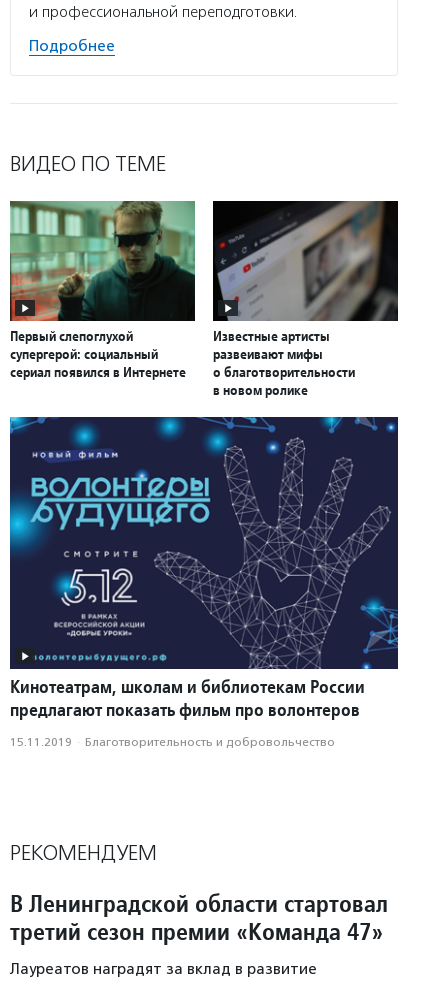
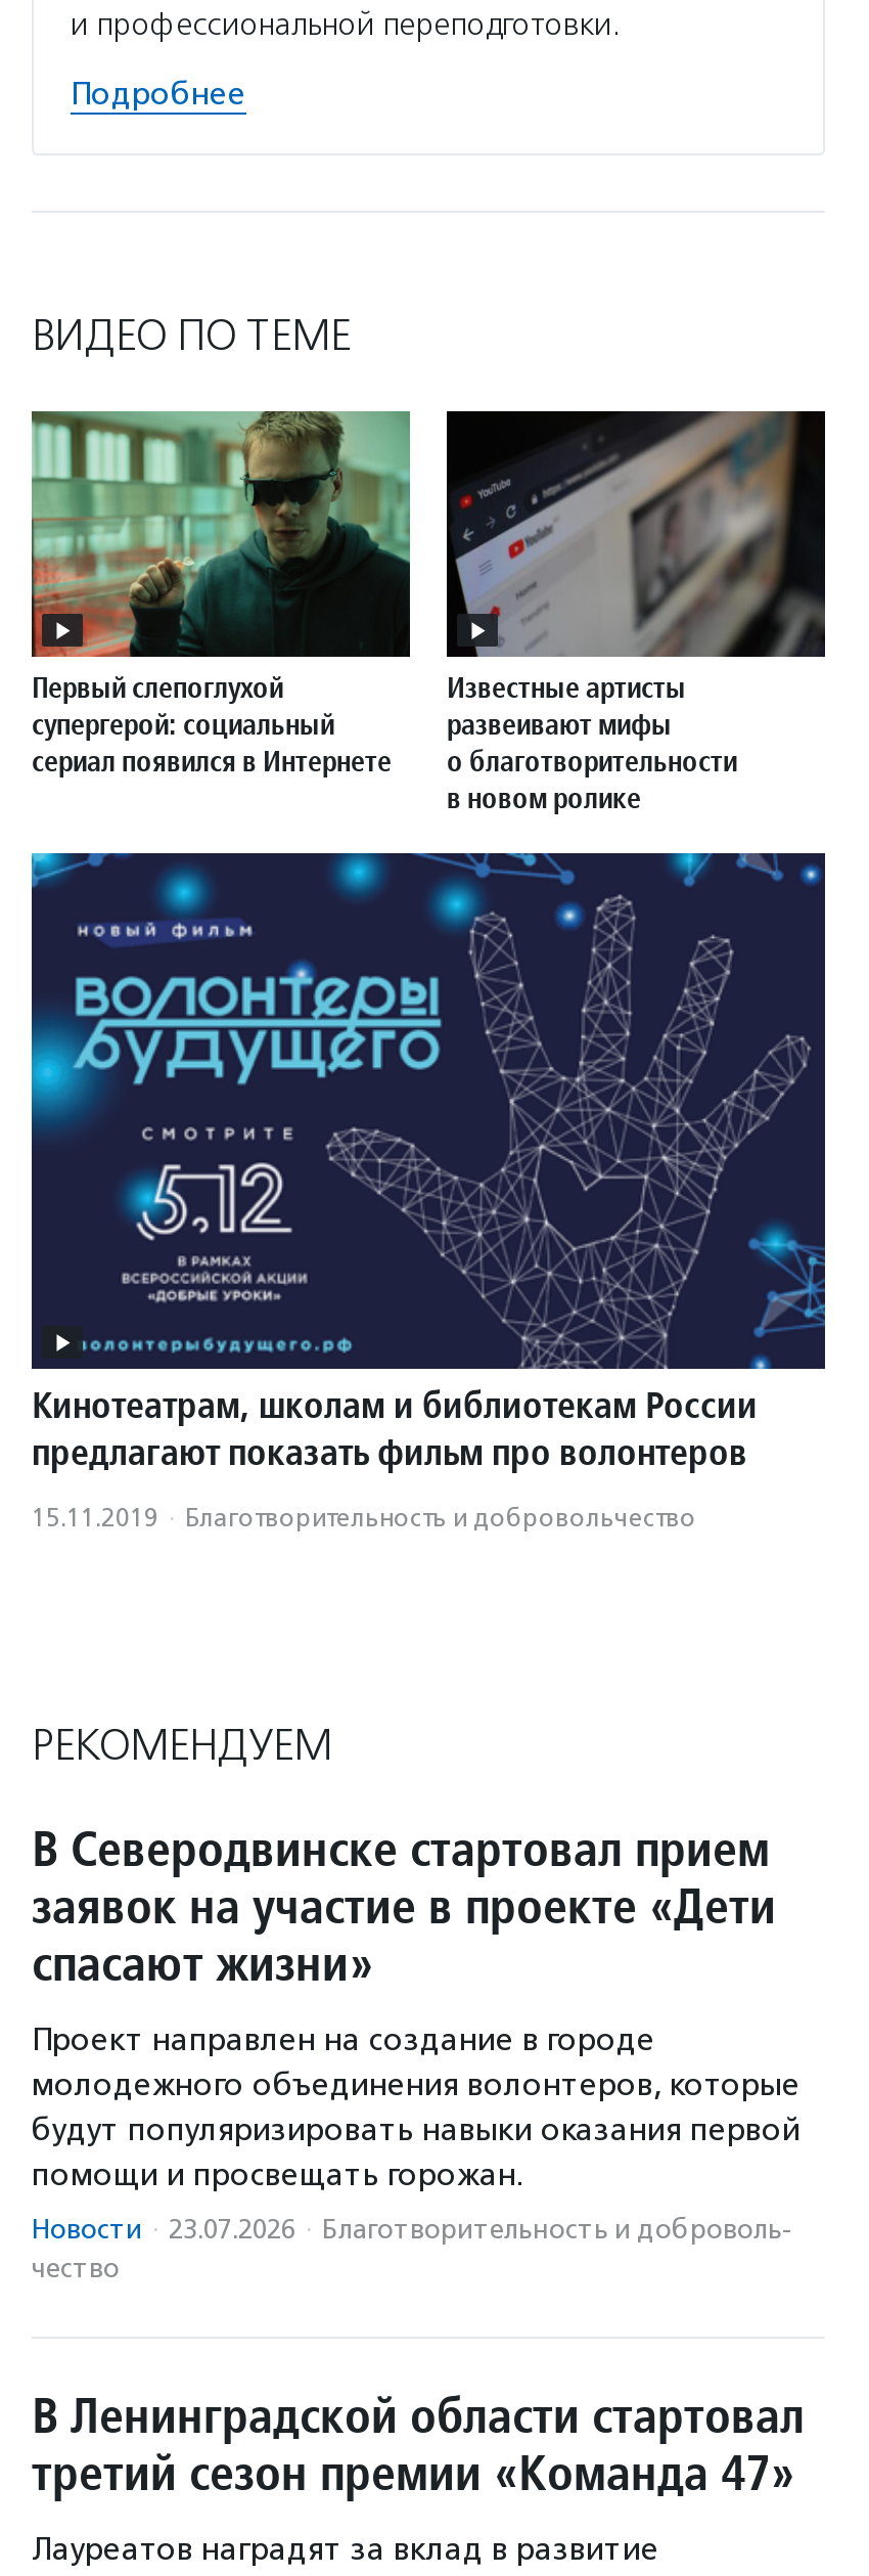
+ В Северодвинске стартовал прием
+ заявок на участие в проекте «Дети
+ спасают жизни»
+ Проект направлен на создание в городе
+ молодежного объединения волонтеров, которые
+ будут популяризировать навыки оказания первой
+ помощи и просвещать горожан.
+ Новости · 23.07.2026 · Благотворительность и доброволь
+ чество
